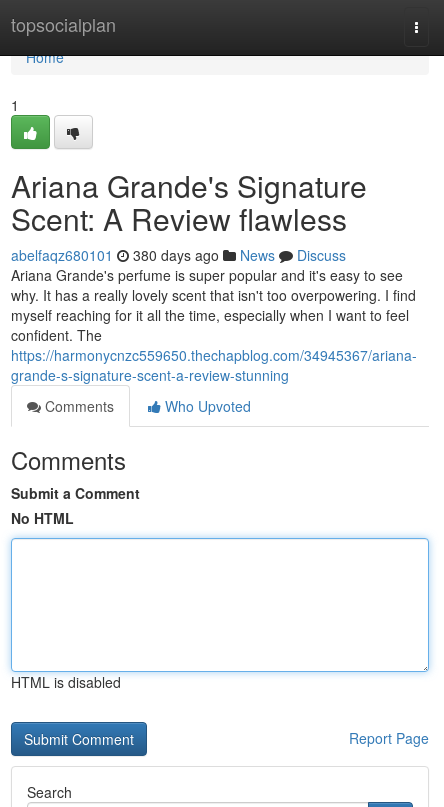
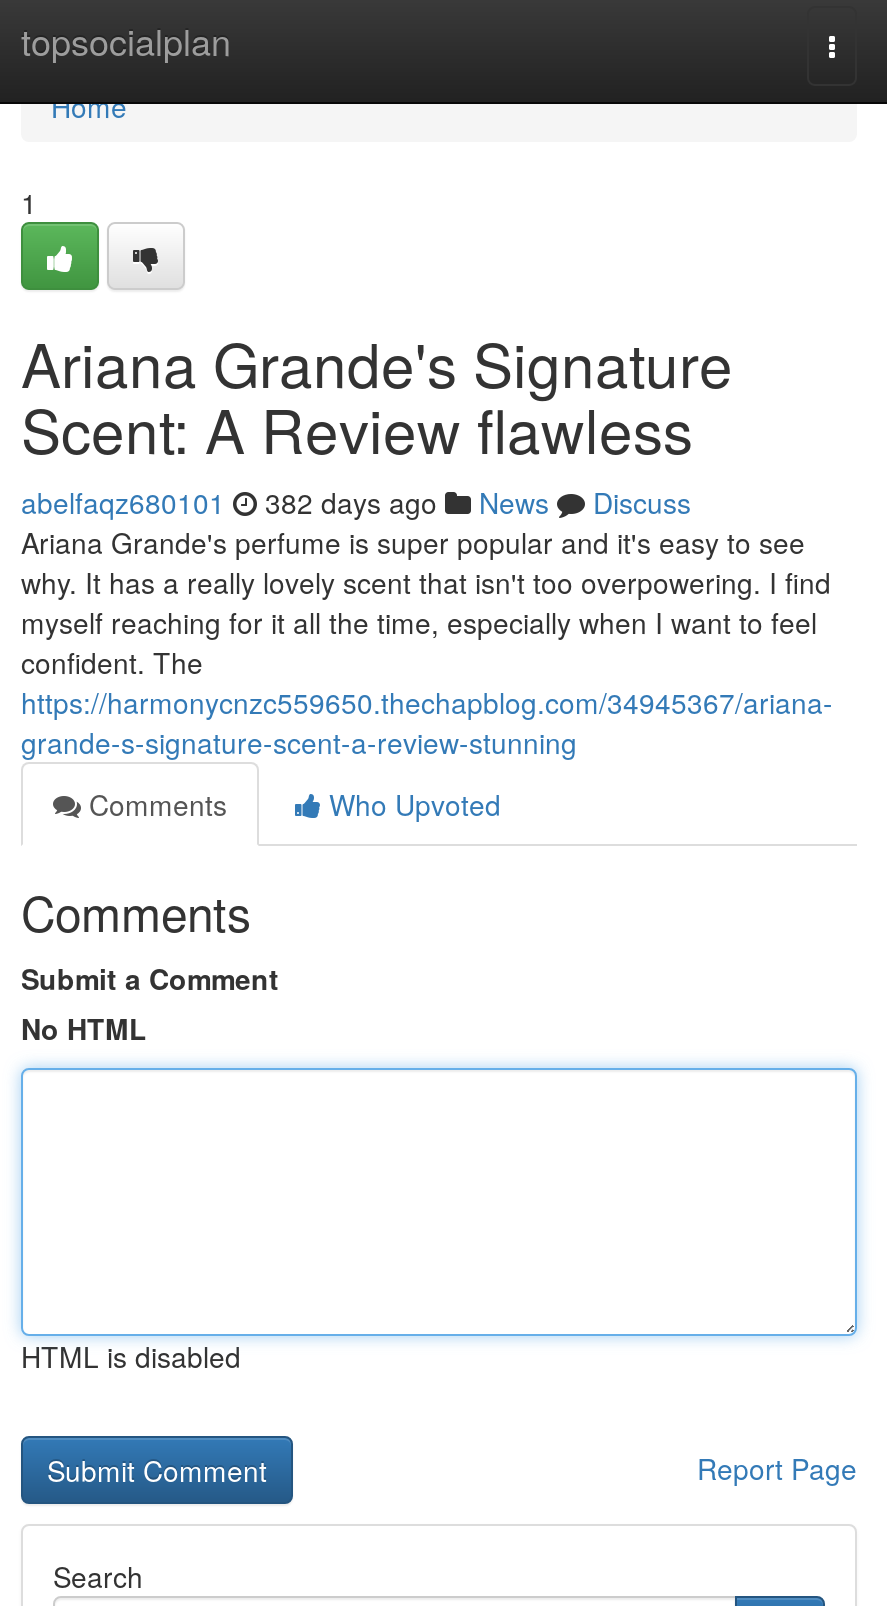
- abelfaqz680101 380 days ago News Discuss
+ abelfaqz680101 382 days ago News Discuss
